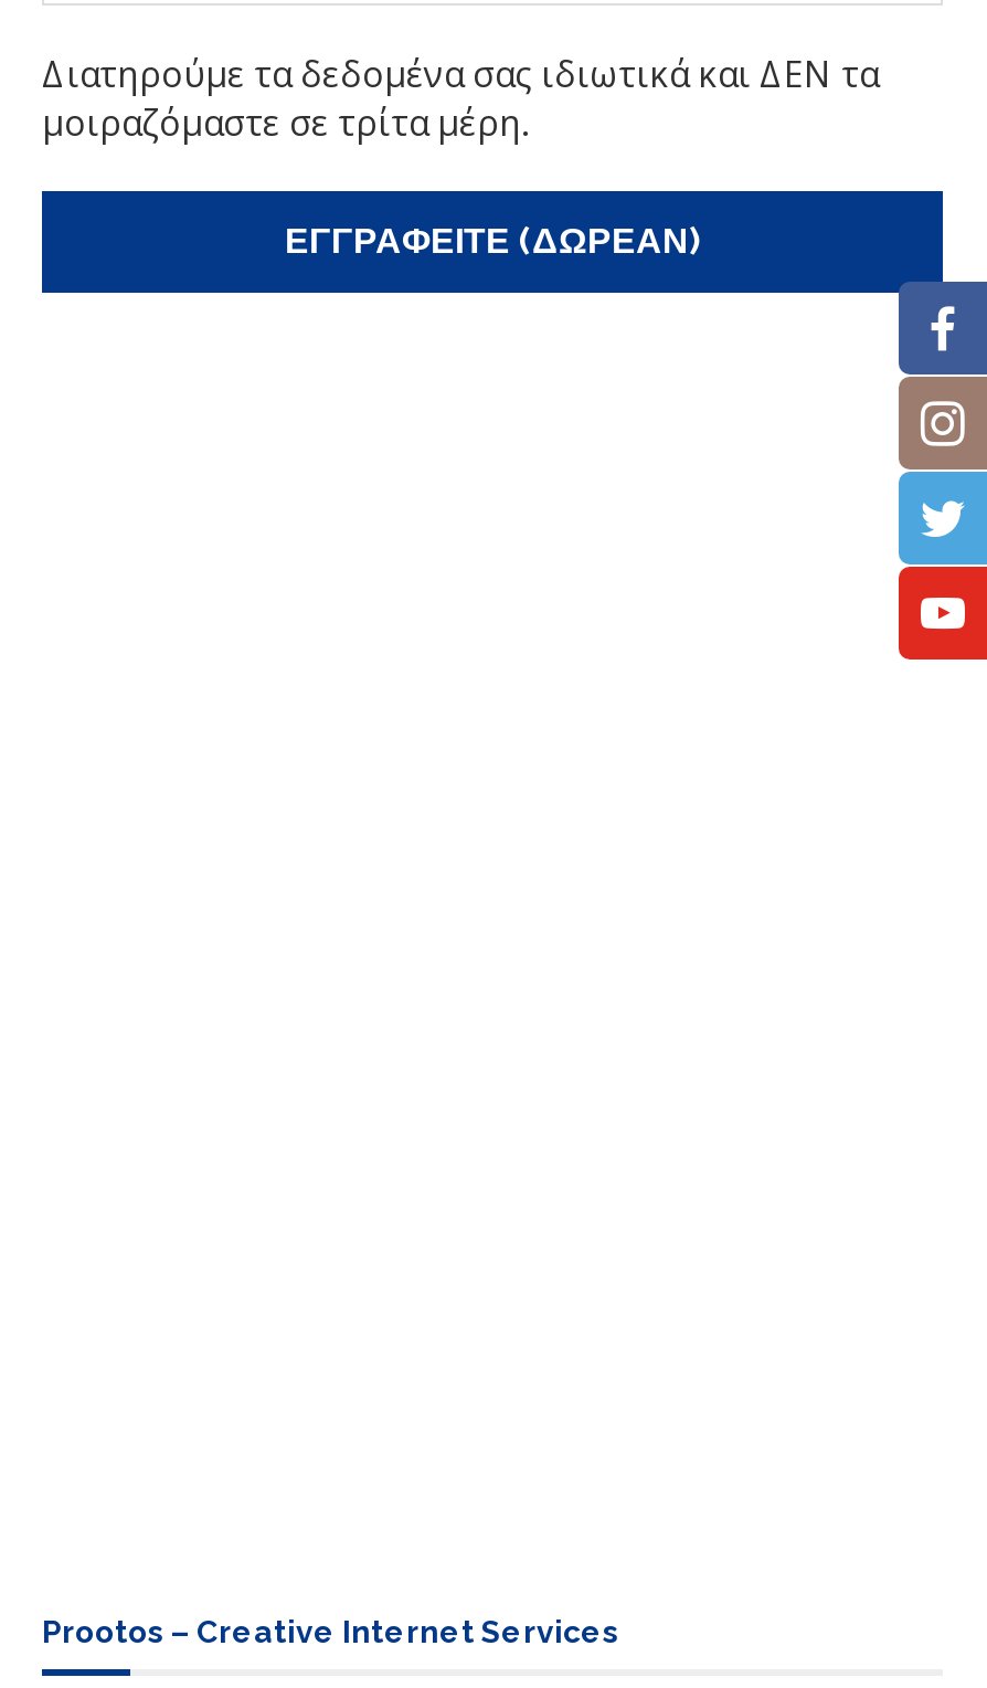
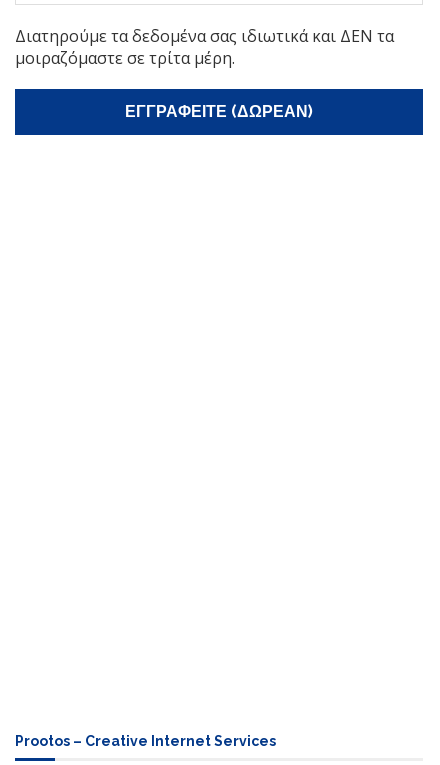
- [image]
